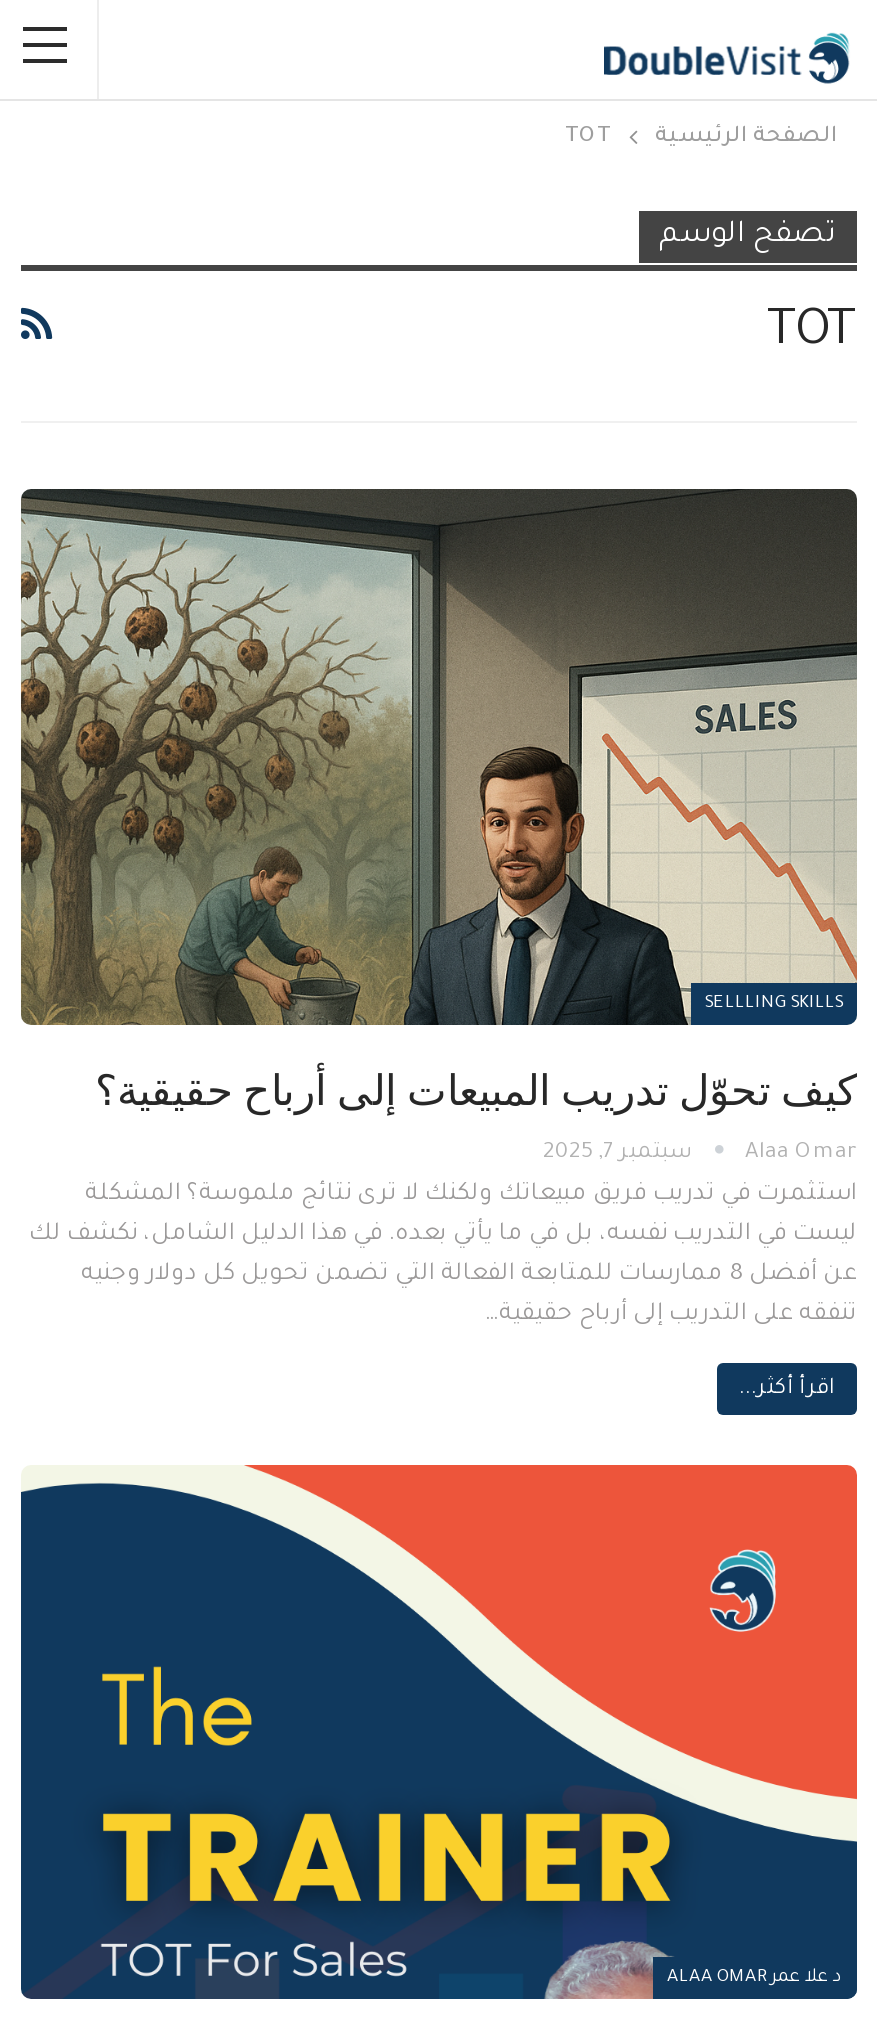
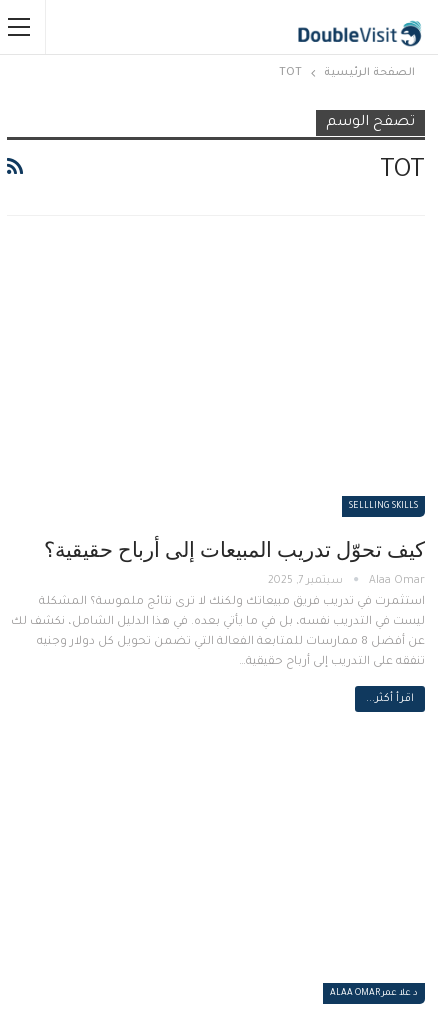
- [image]

- [image]
